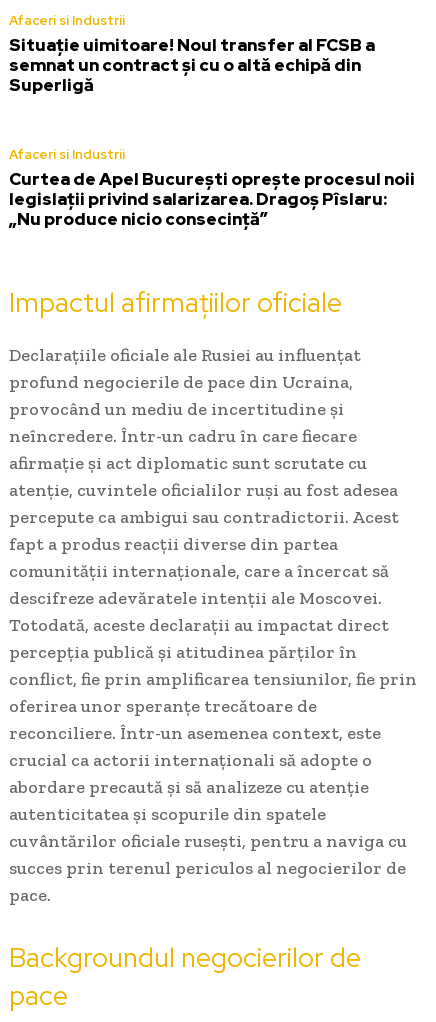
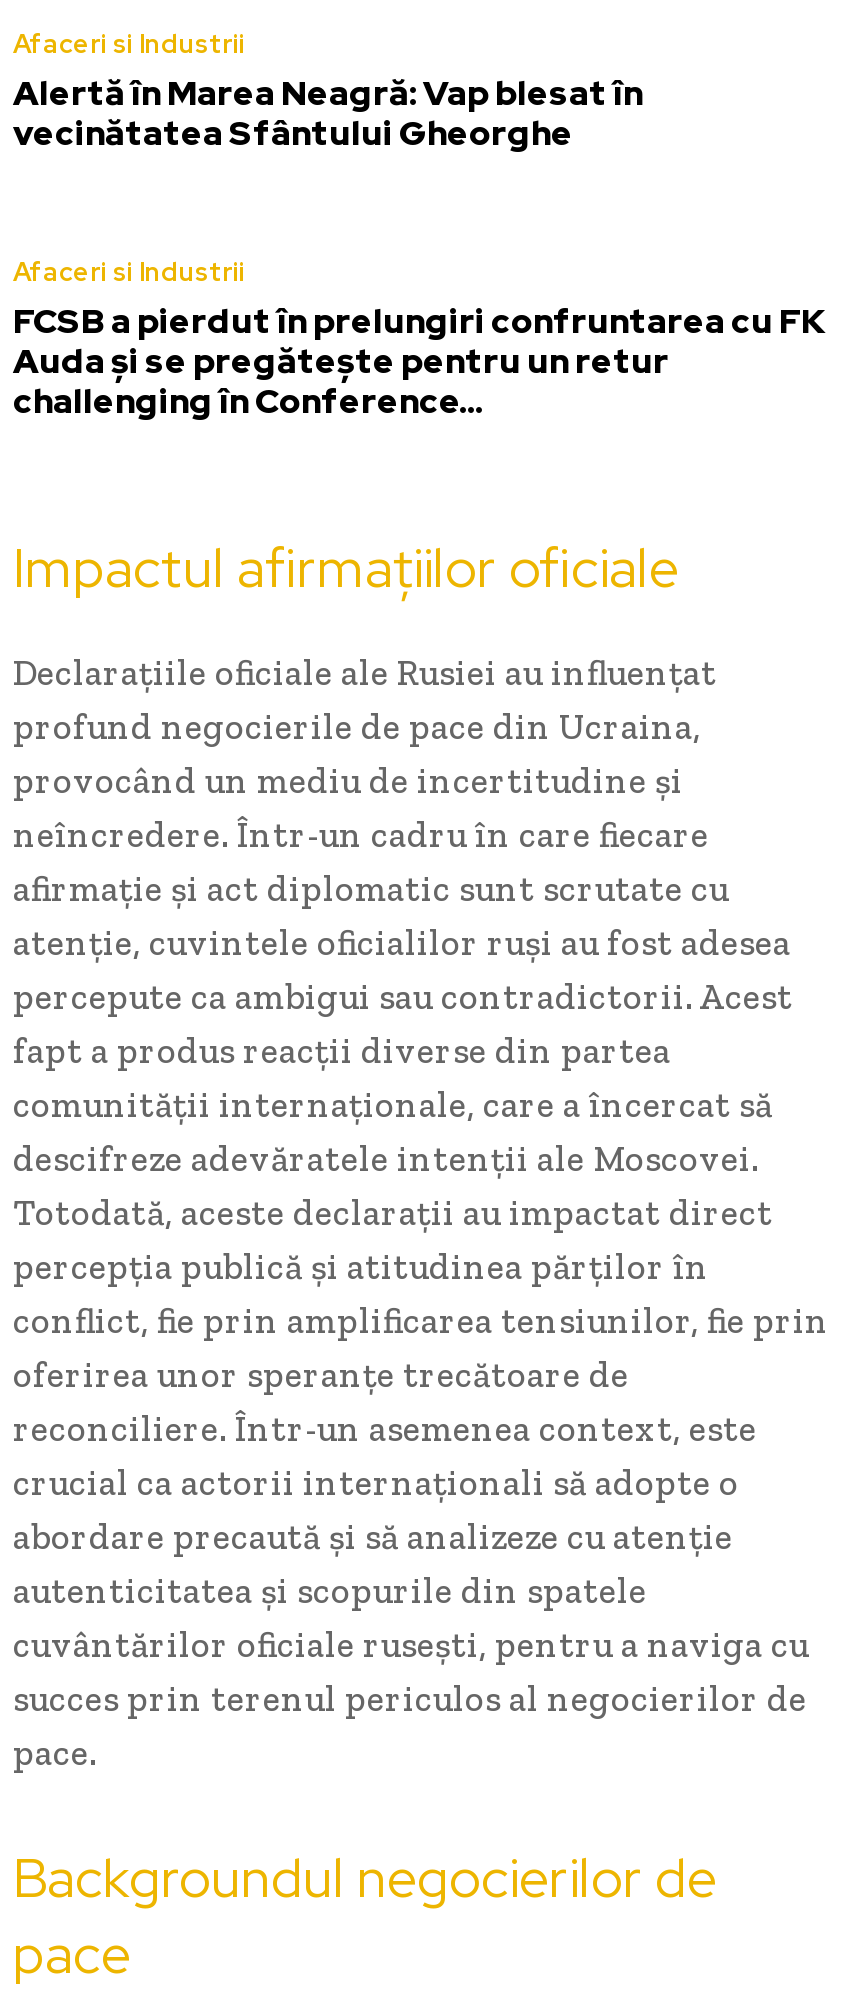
- Situație uimitoare! Noul transfer al FCSB a
- semnat un contract și cu o altă echipă din
- Superligă
+ Alertă în Marea Neagră: Vap blesat în
+ vecinătatea Sfântului Gheorghe

- Curtea de Apel București oprește procesul noii
- legislații privind salarizarea. Dragoș Pîslaru:
- „Nu produce nicio consecință”
+ FCSB a pierdut în prelungiri confruntarea cu FK
+ Auda și se pregătește pentru un retur
+ challenging în Conference…
